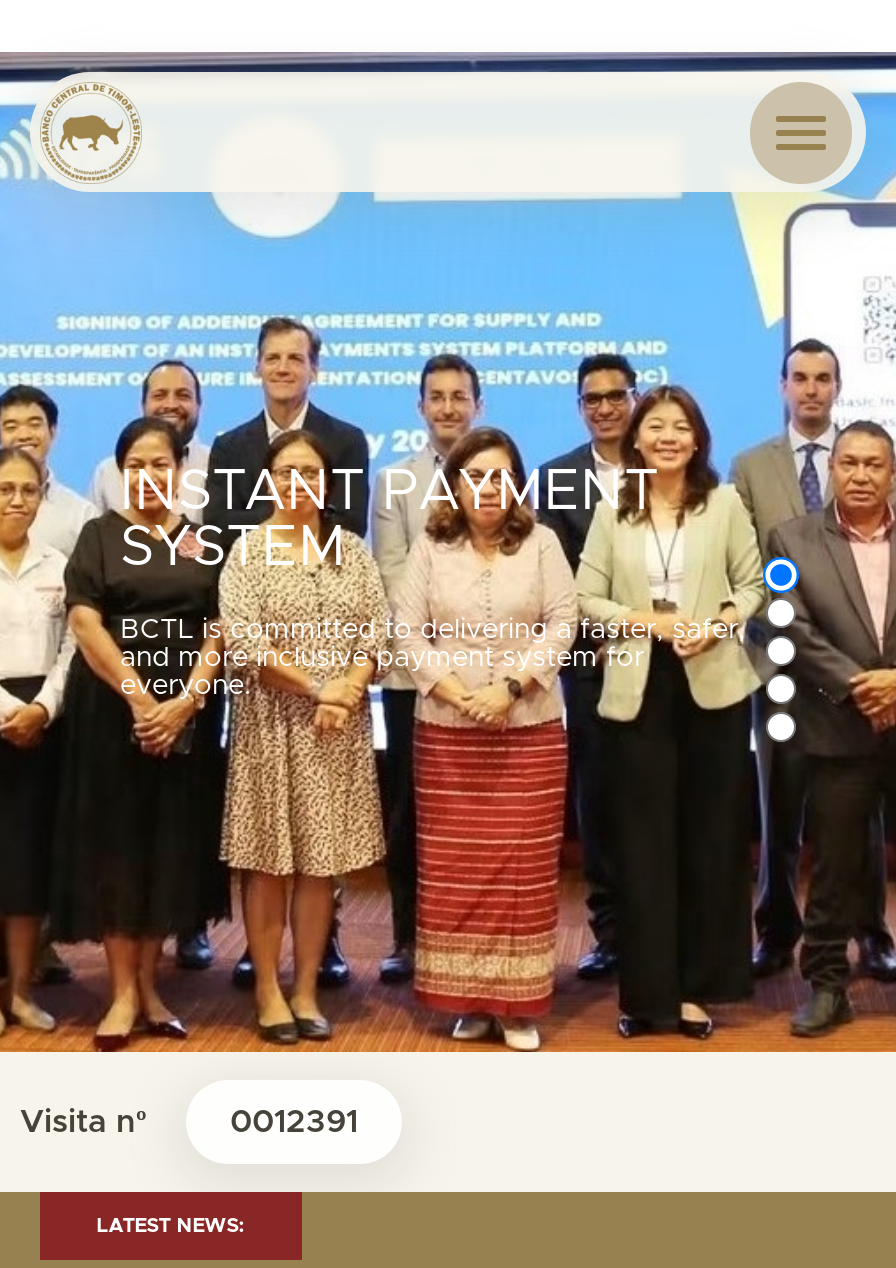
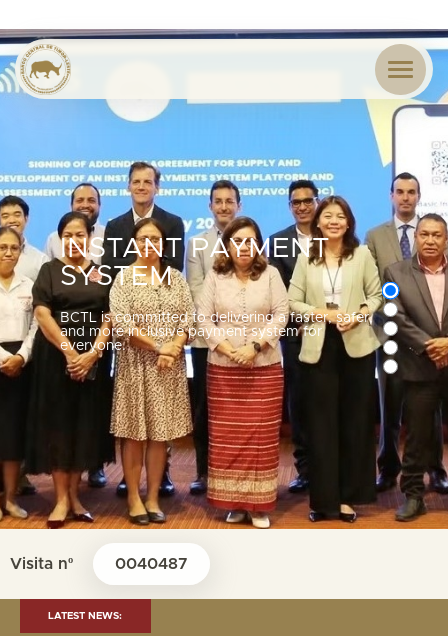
- 0012391
+ 0040487
